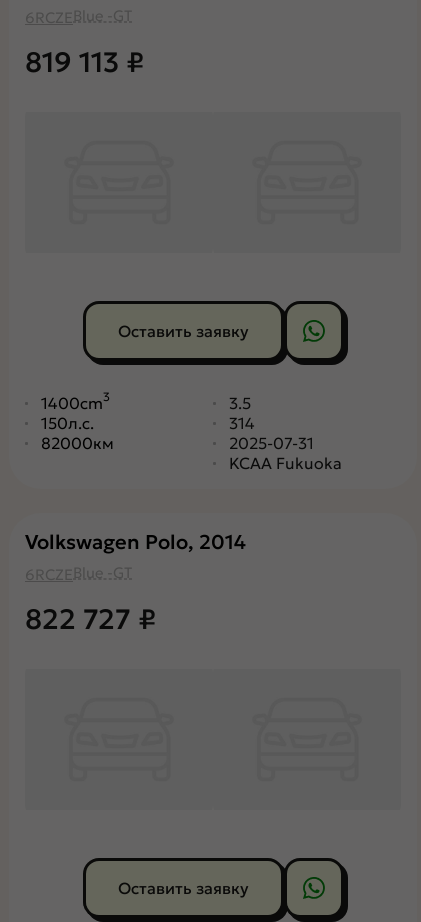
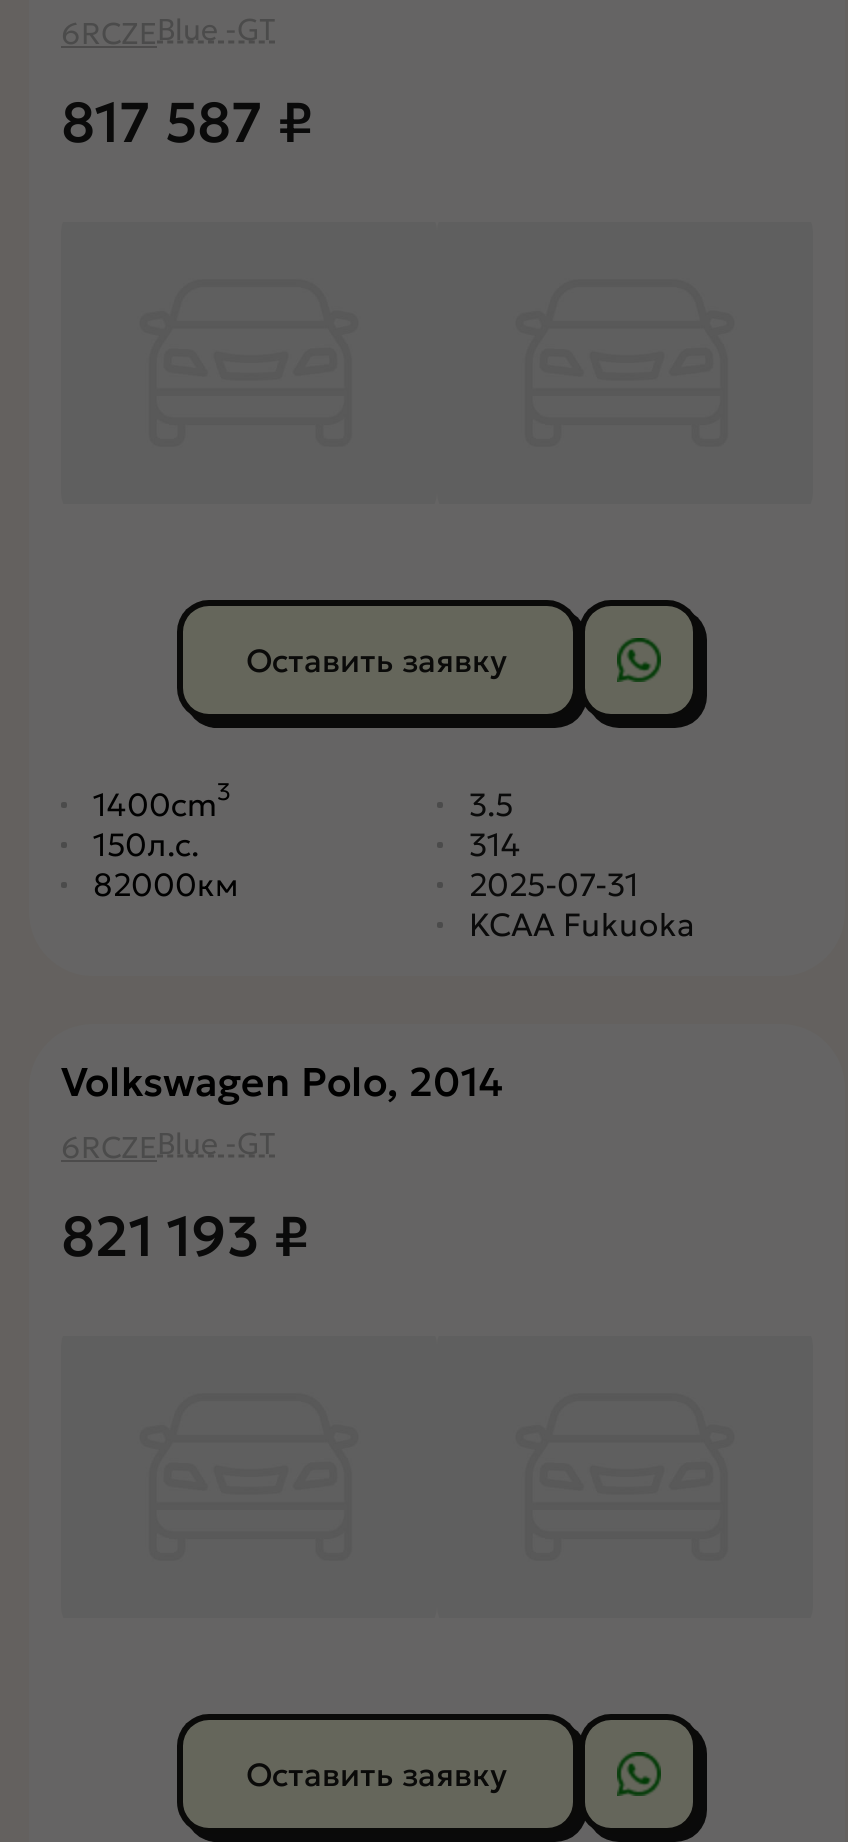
- 819 113 ₽
+ 817 587 ₽

- 822 727 ₽
+ 821 193 ₽
